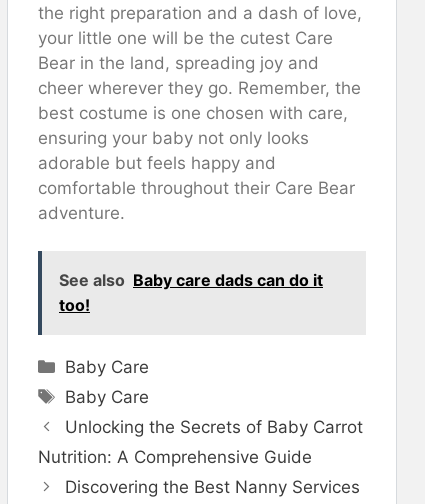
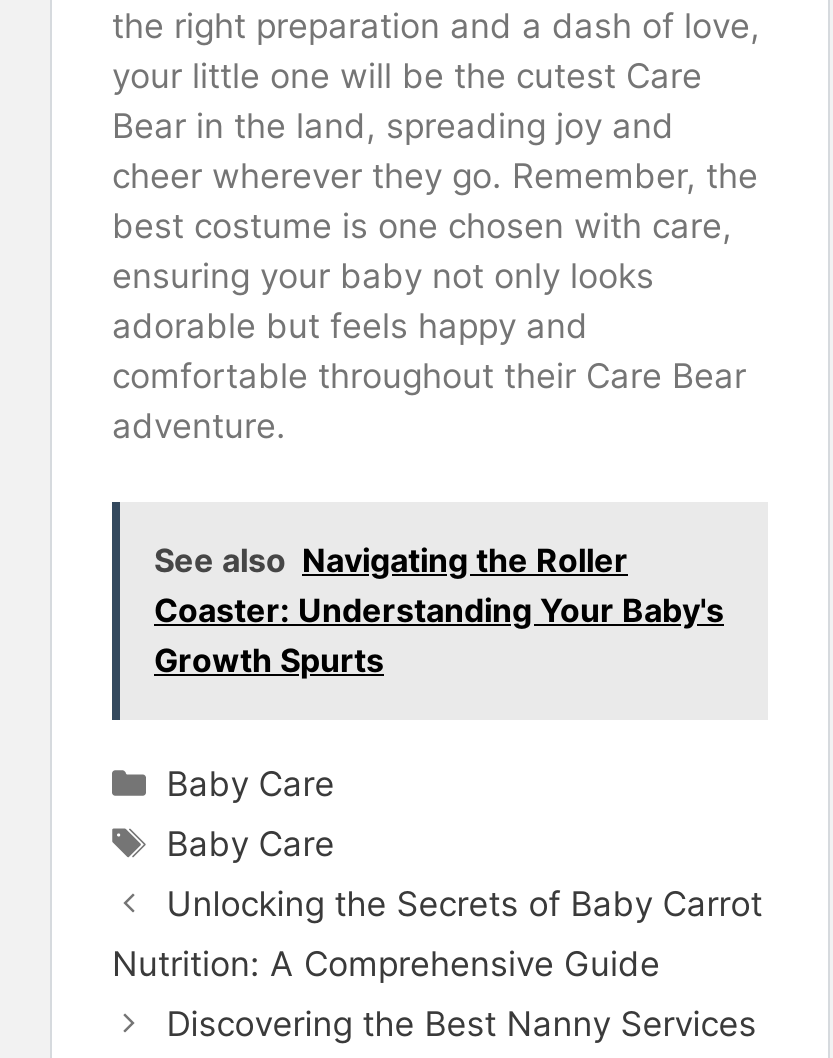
- See also Baby care dads can do it
- too!
+ See also Navigating the Roller
+ Coaster: Understanding Your Baby's
+ Growth Spurts
